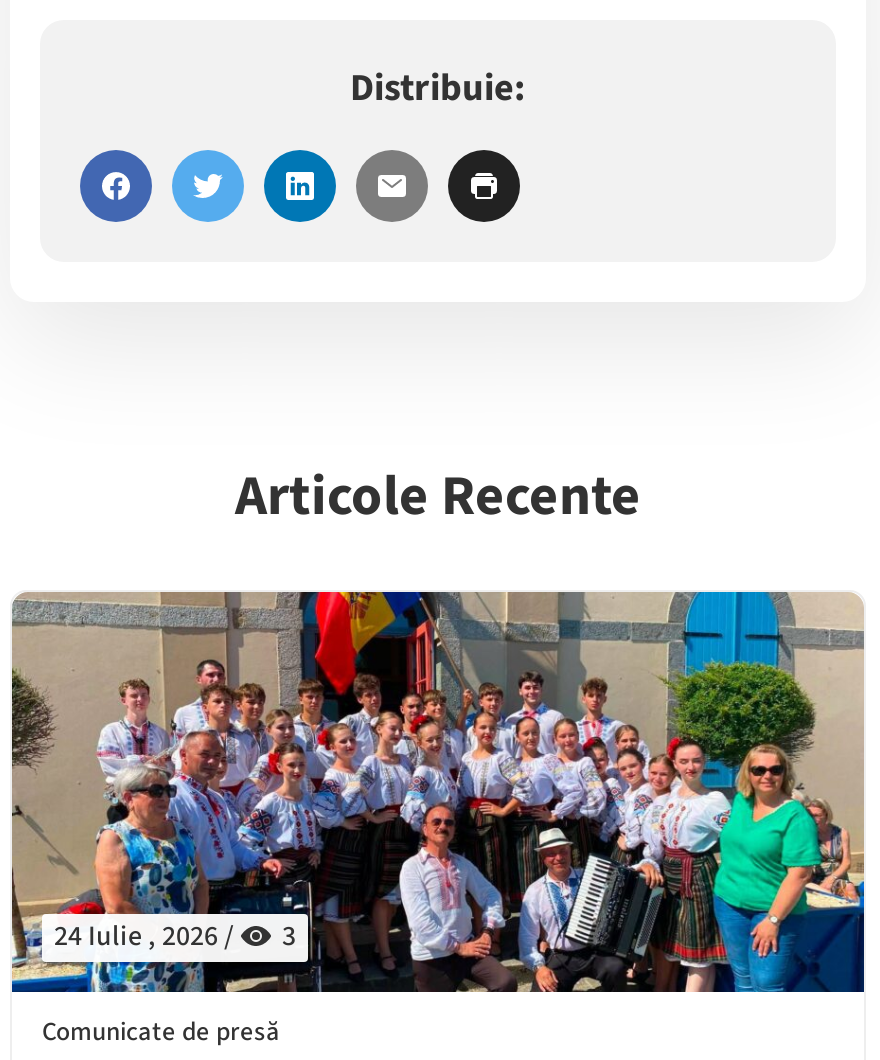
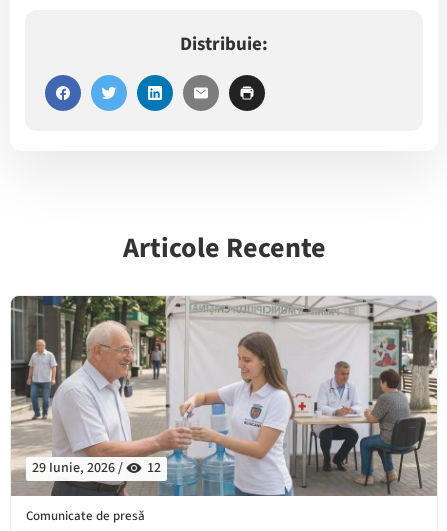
- [image]
- 24 Iulie , 2026 /
- 3
+ [image]
+ 29 Iunie, 2026 /
+ 12
